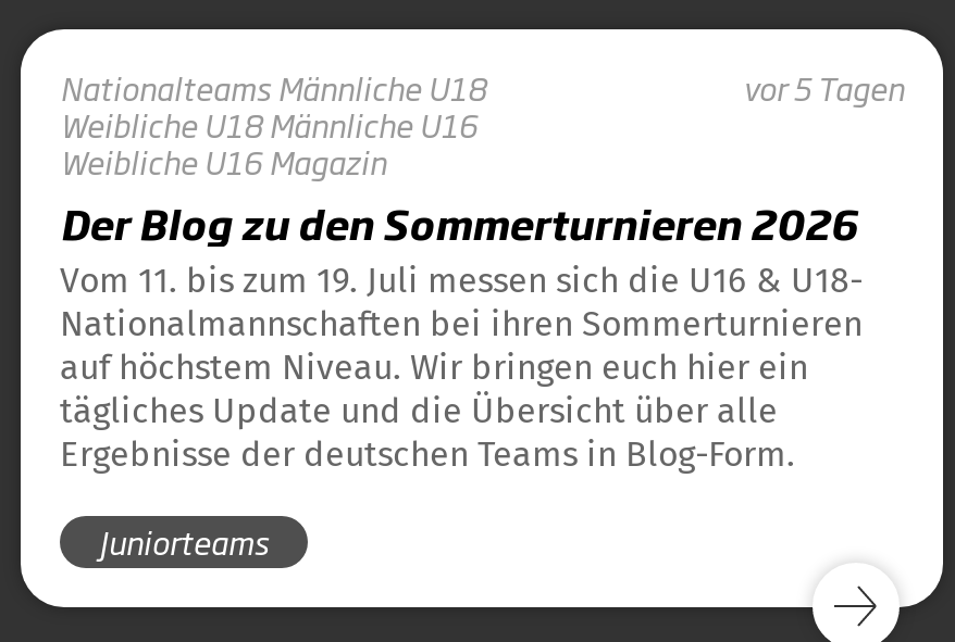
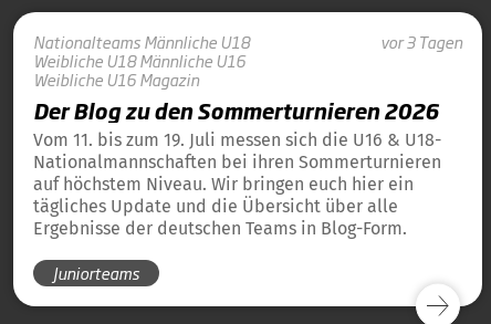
- vor 5 Tagen
+ vor 3 Tagen
